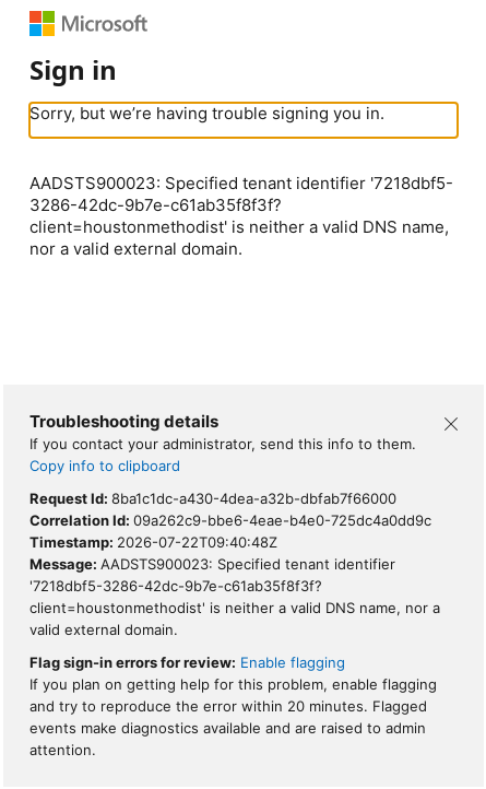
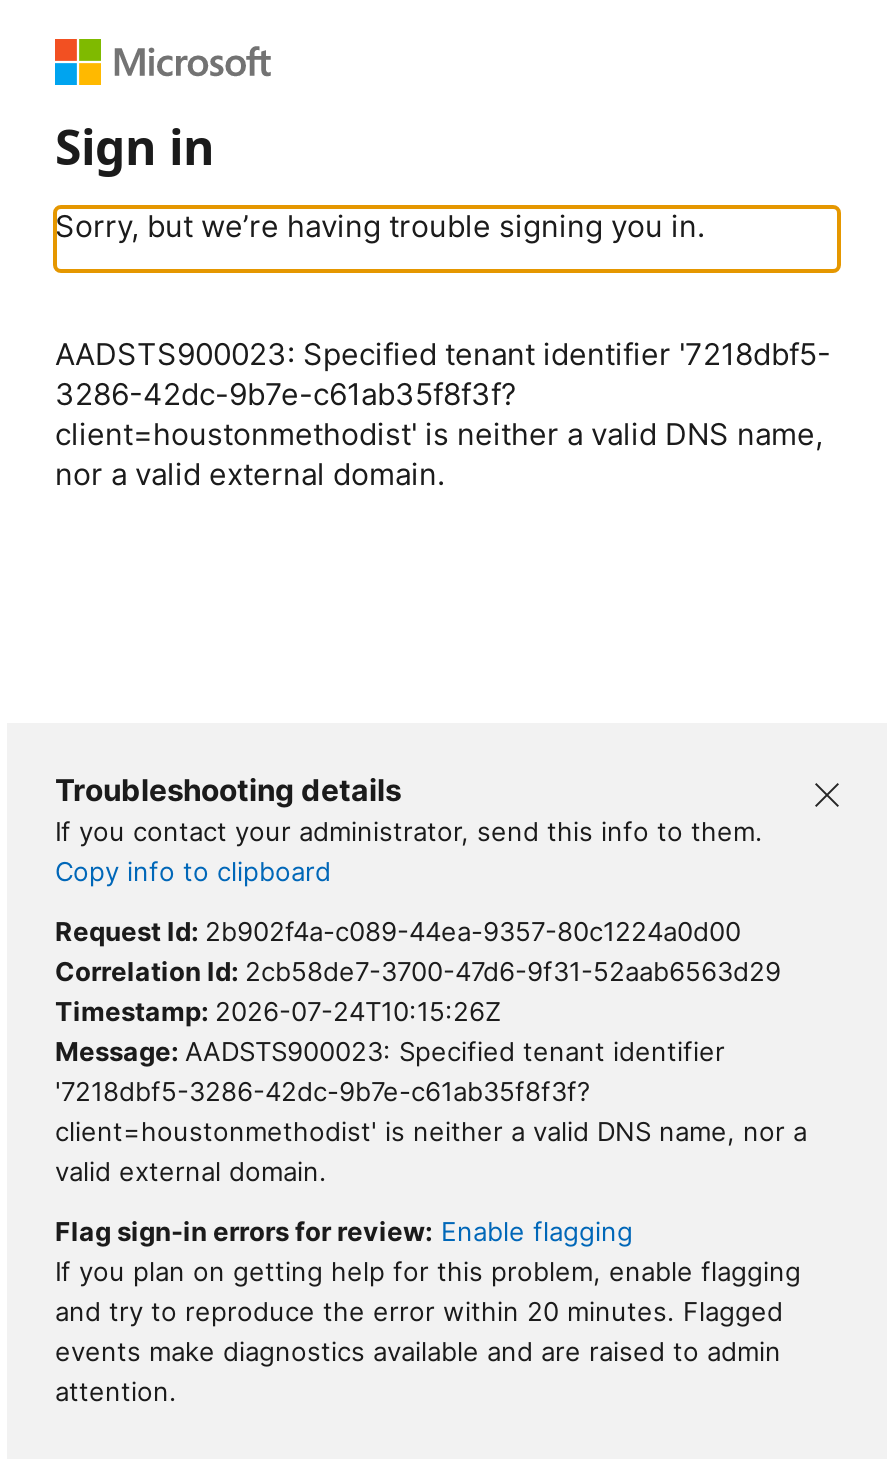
- Request Id: 8ba1c1dc-a430-4dea-a32b-dbfab7f66000
+ Request Id: 2b902f4a-c089-44ea-9357-80c1224a0d00

- Correlation Id: 09a262c9-bbe6-4eae-b4e0-725dc4a0dd9c
+ Correlation Id: 2cb58de7-3700-47d6-9f31-52aab6563d29

- Timestamp: 2026-07-22T09:40:48Z
+ Timestamp: 2026-07-24T10:15:26Z
